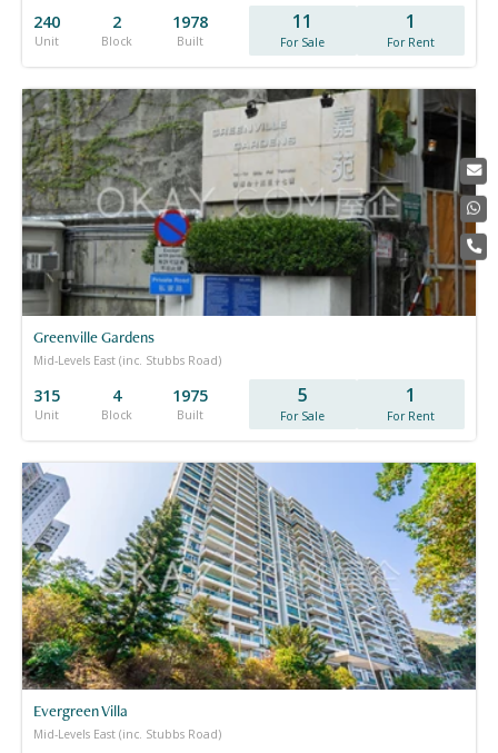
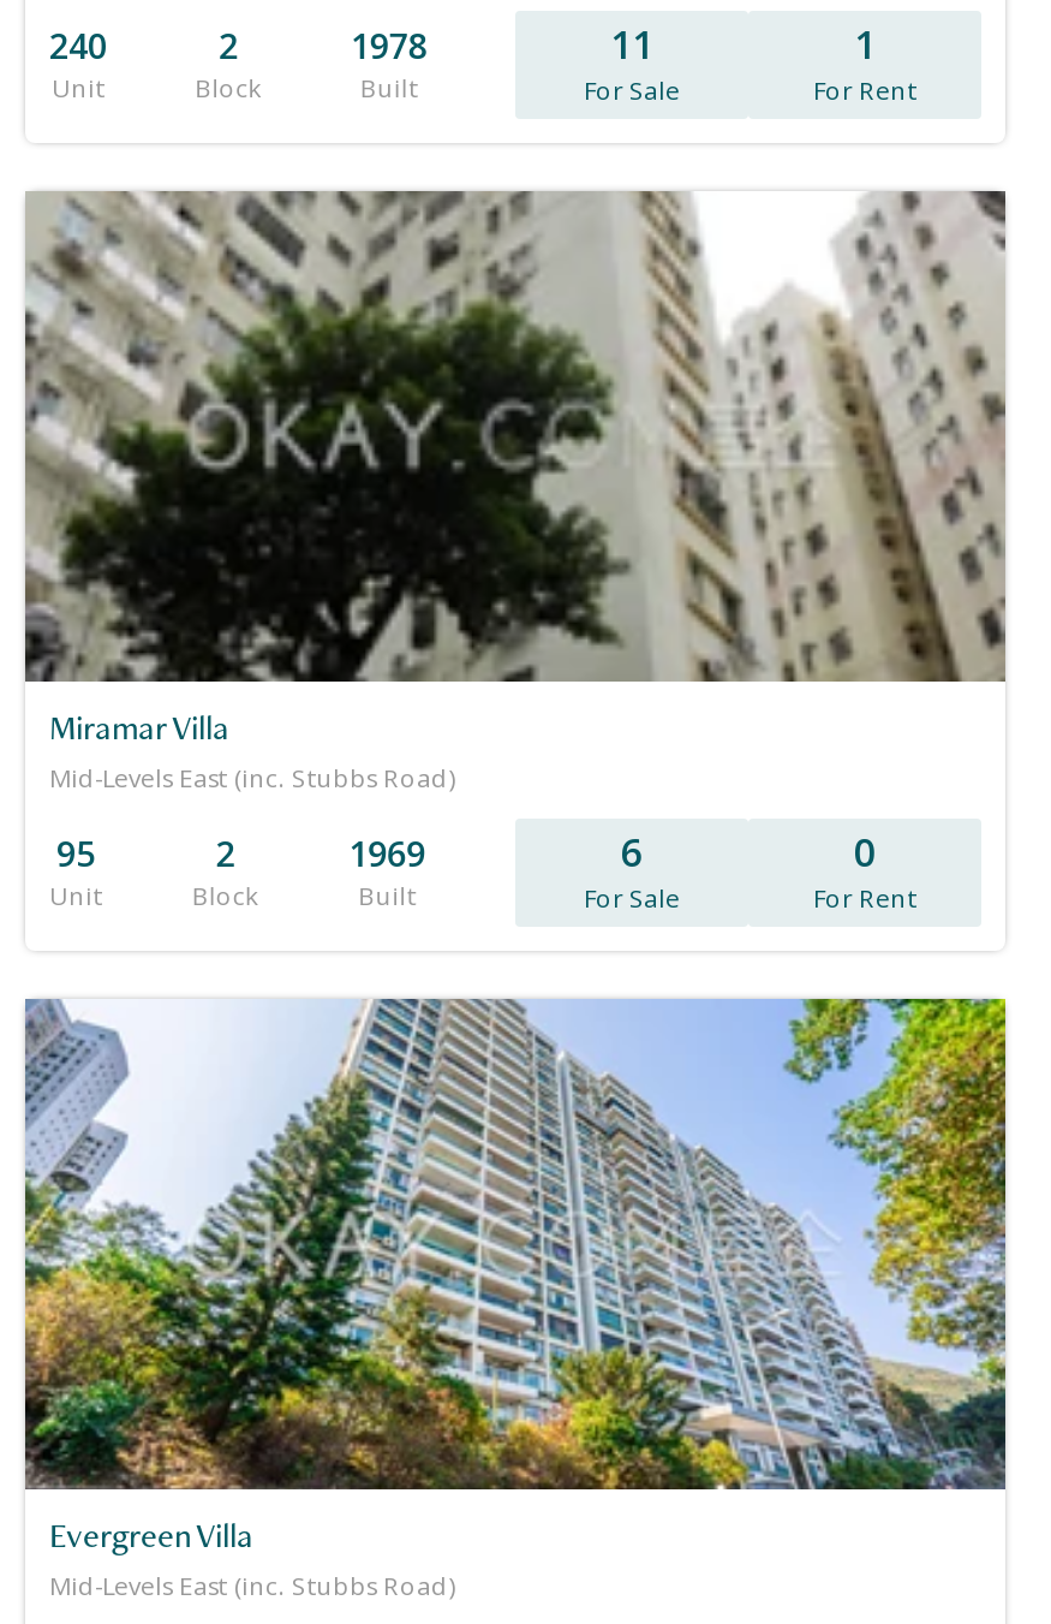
- [image]
- Greenville Gardens
+ [image]
+ Miramar Villa

- 315
+ 95

- 4
+ 2

- 1975
+ 1969

- 5
+ 6

- 1
+ 0
